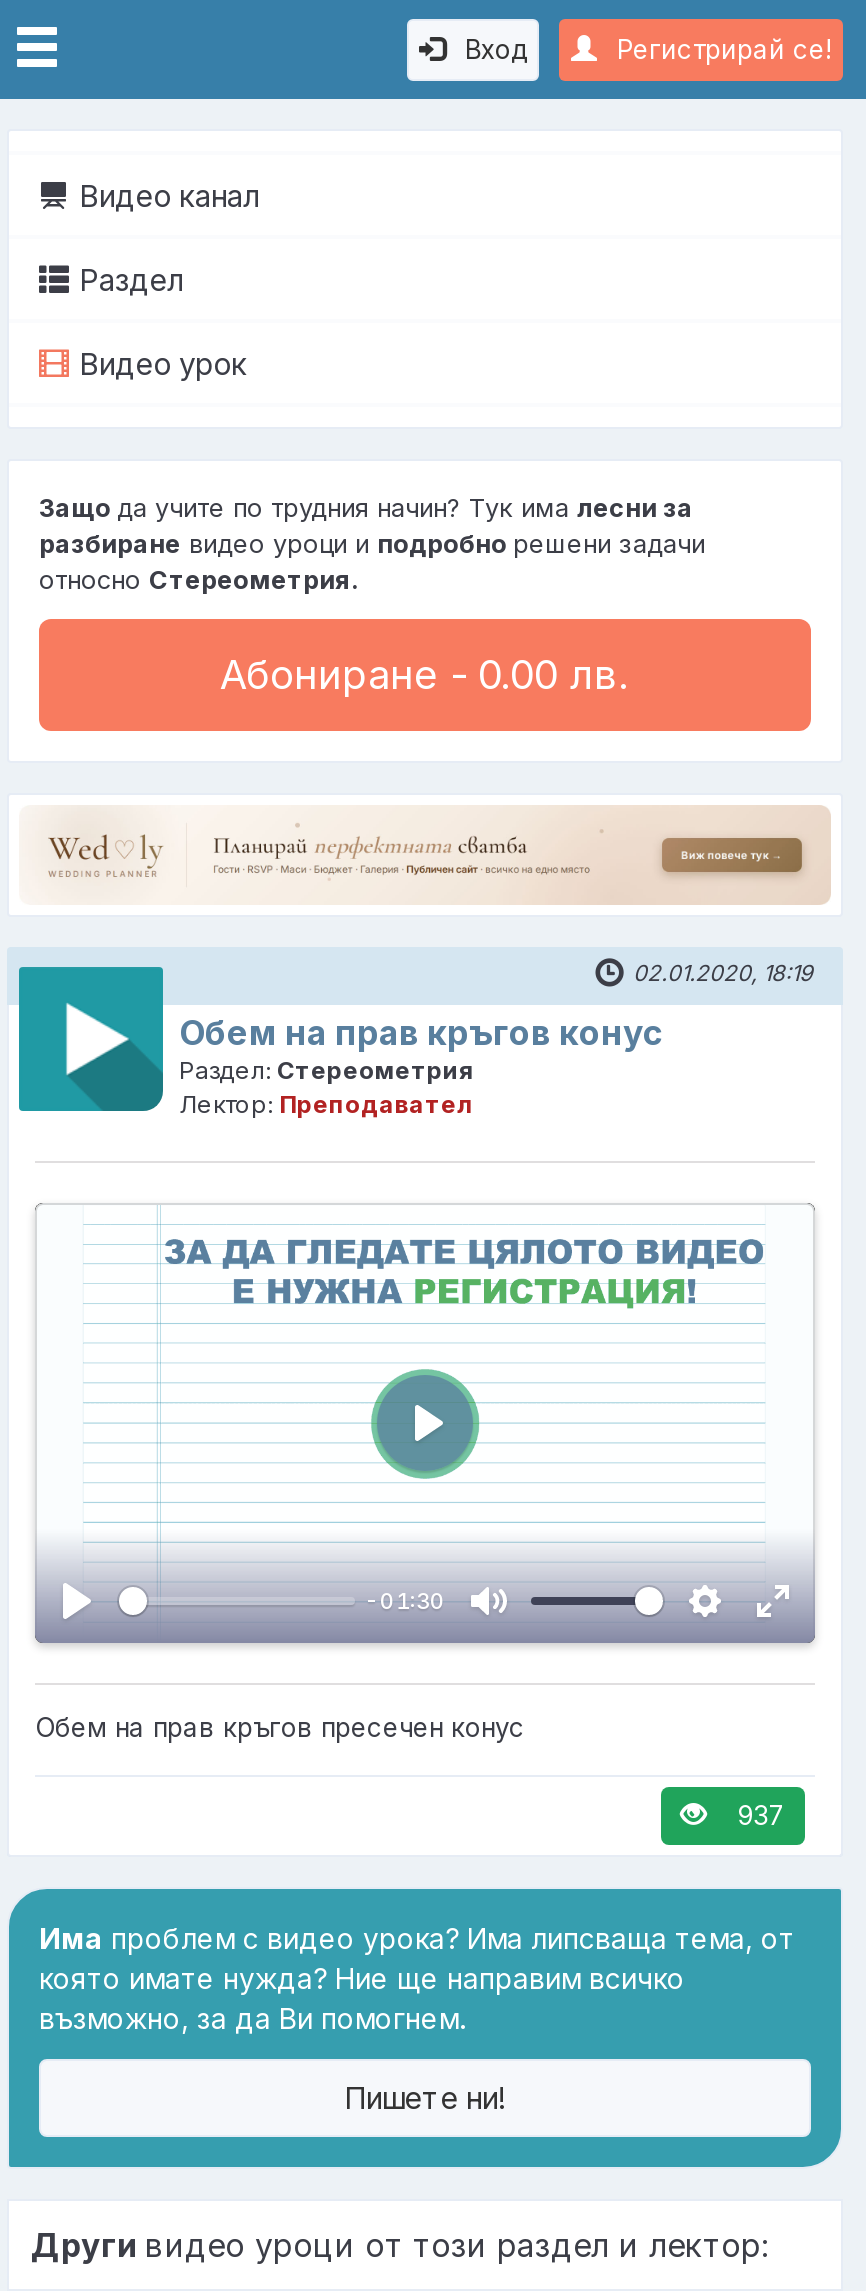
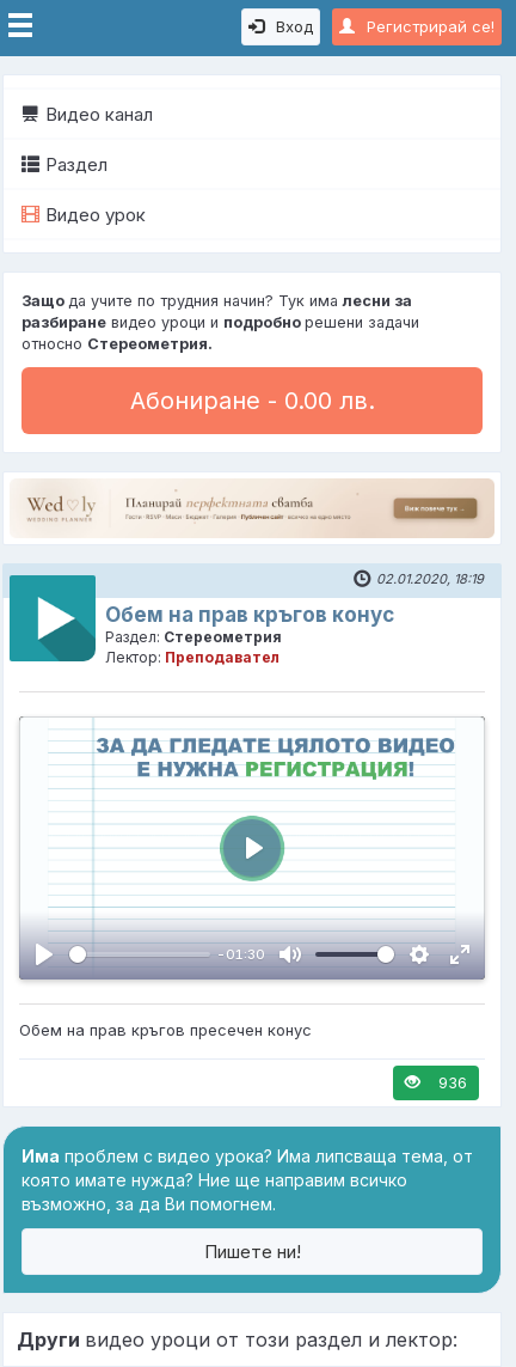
- 937
+ 936
